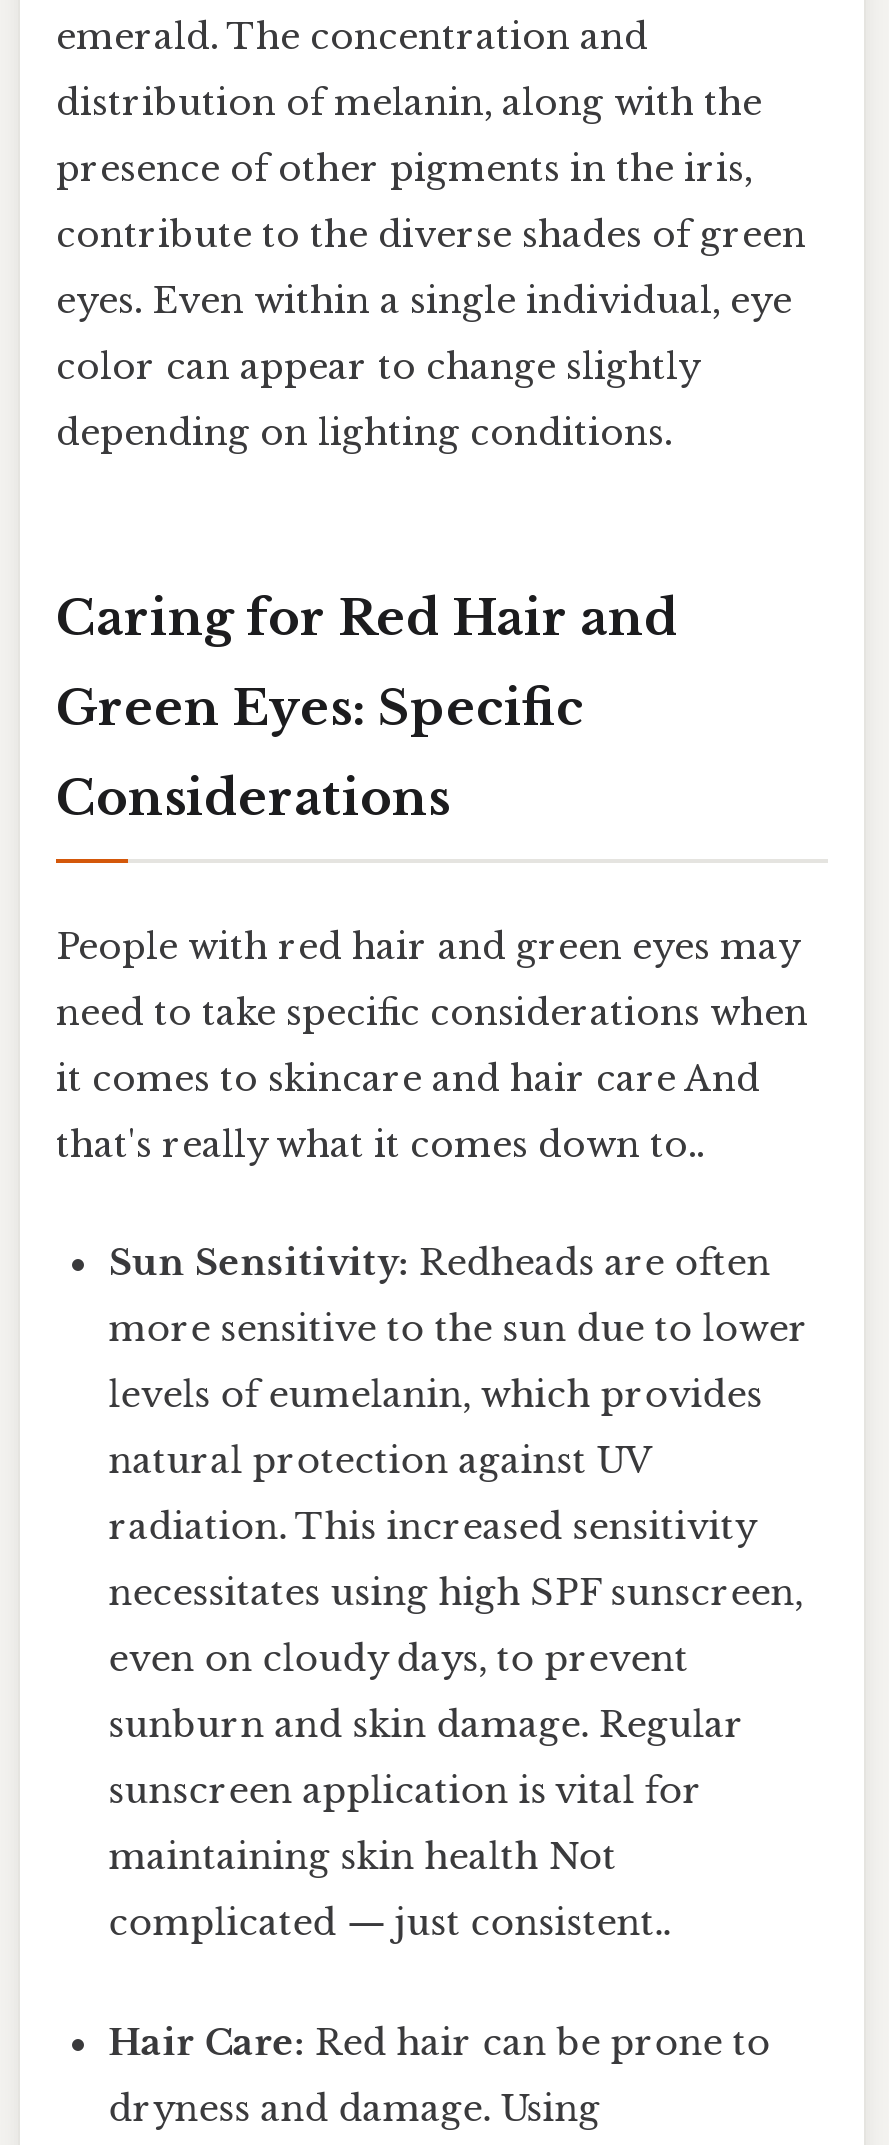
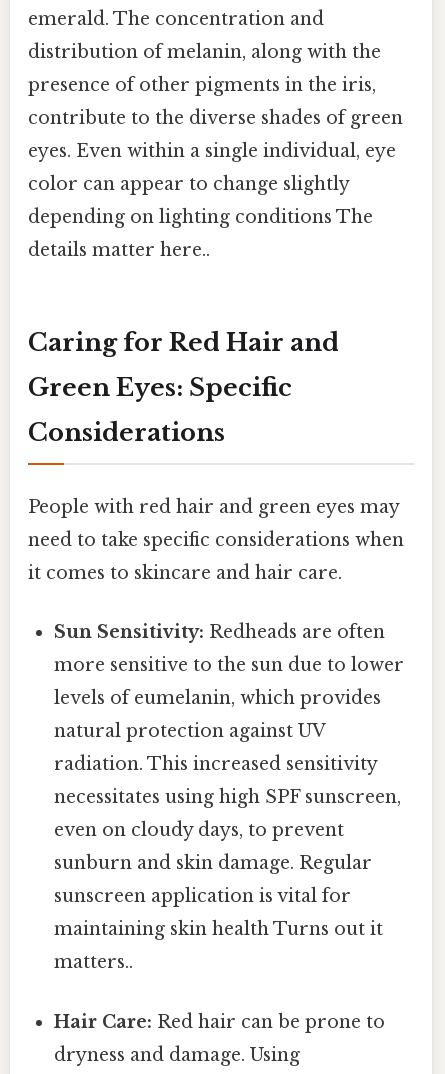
- depending on lighting conditions.
+ depending on lighting conditions The
+ details matter here..

moved down: Caring for Red Hair and | Green Eyes: Specific | Considerations | People with red hair and green eyes may | need to take specific considerations when

- it comes to skincare and hair care And
- that's really what it comes down to..
+ it comes to skincare and hair care.

- maintaining skin health Not
+ maintaining skin health Turns out it

- complicated — just consistent..
+ matters..
